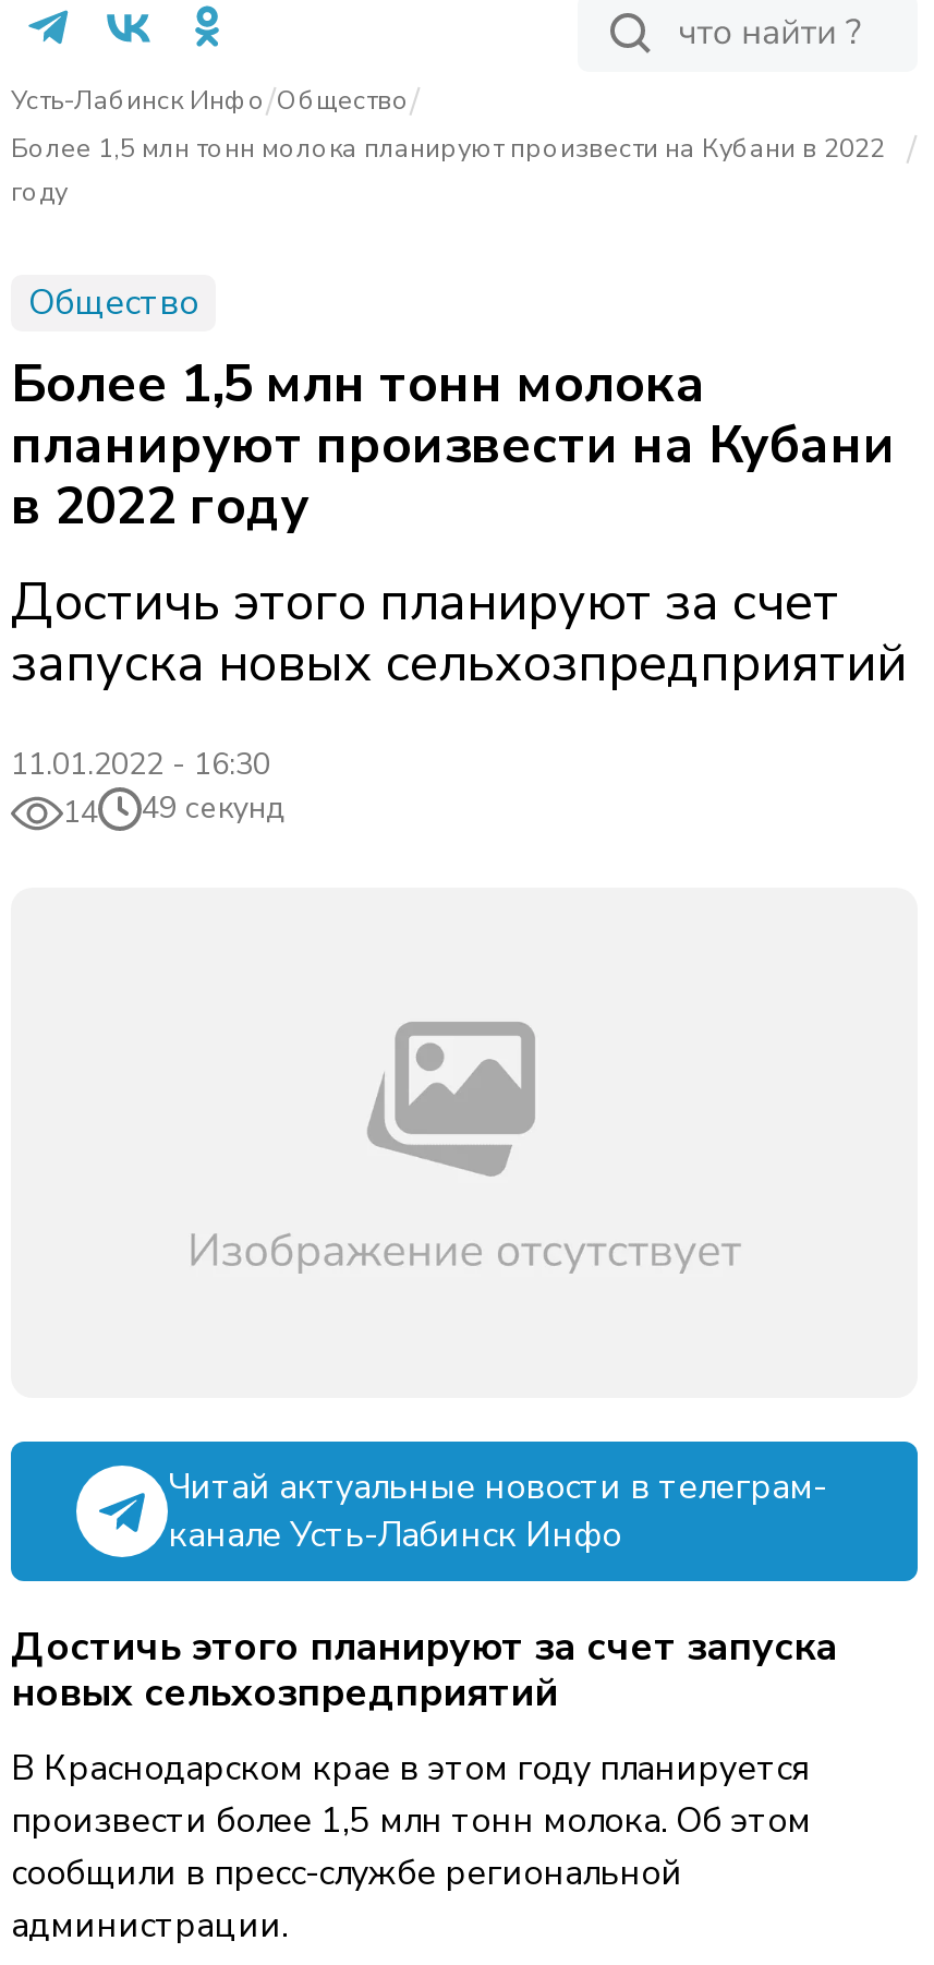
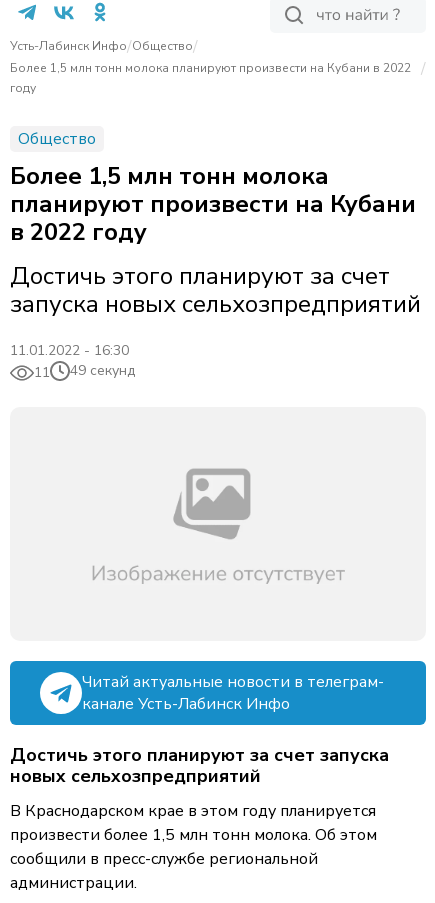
- 14 49 секунд
+ 11 49 секунд
